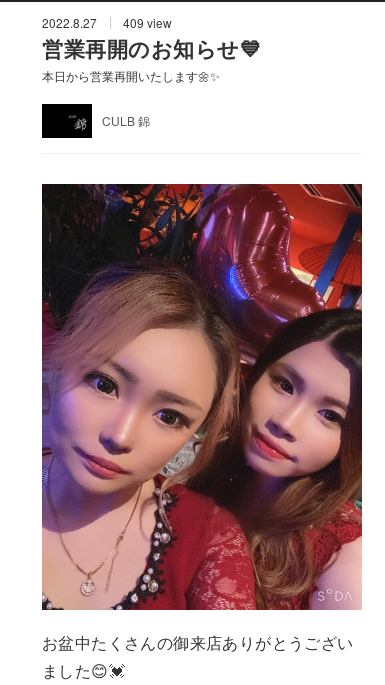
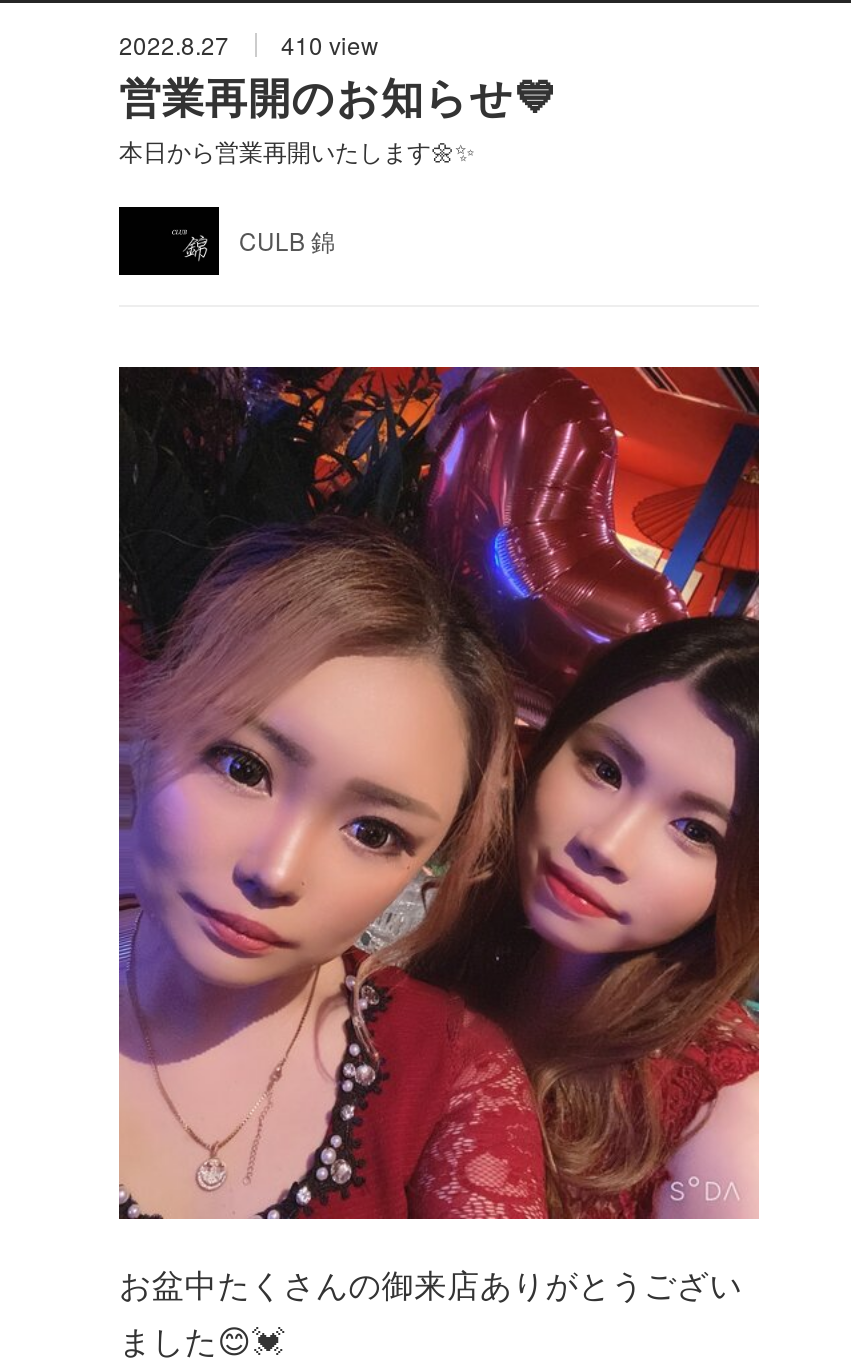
- 2022.8.27 409 view
+ 2022.8.27 410 view
